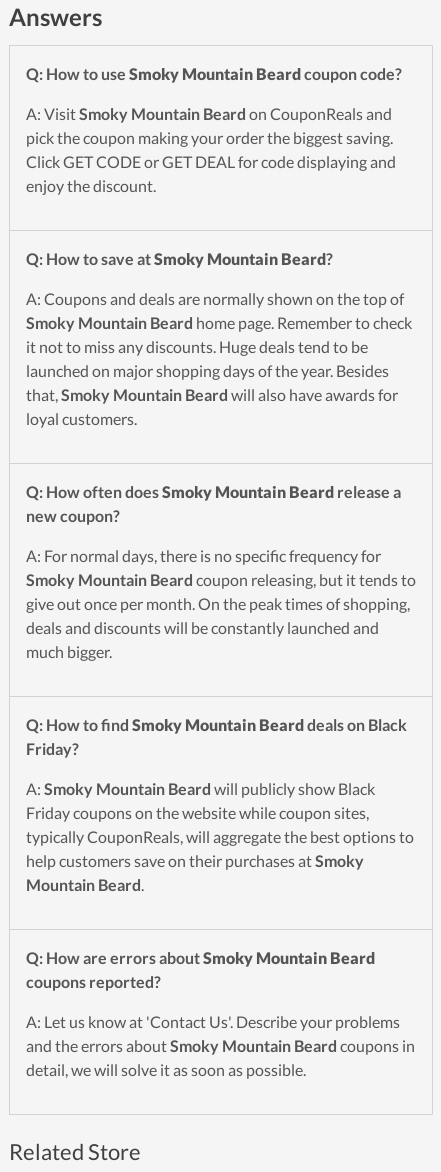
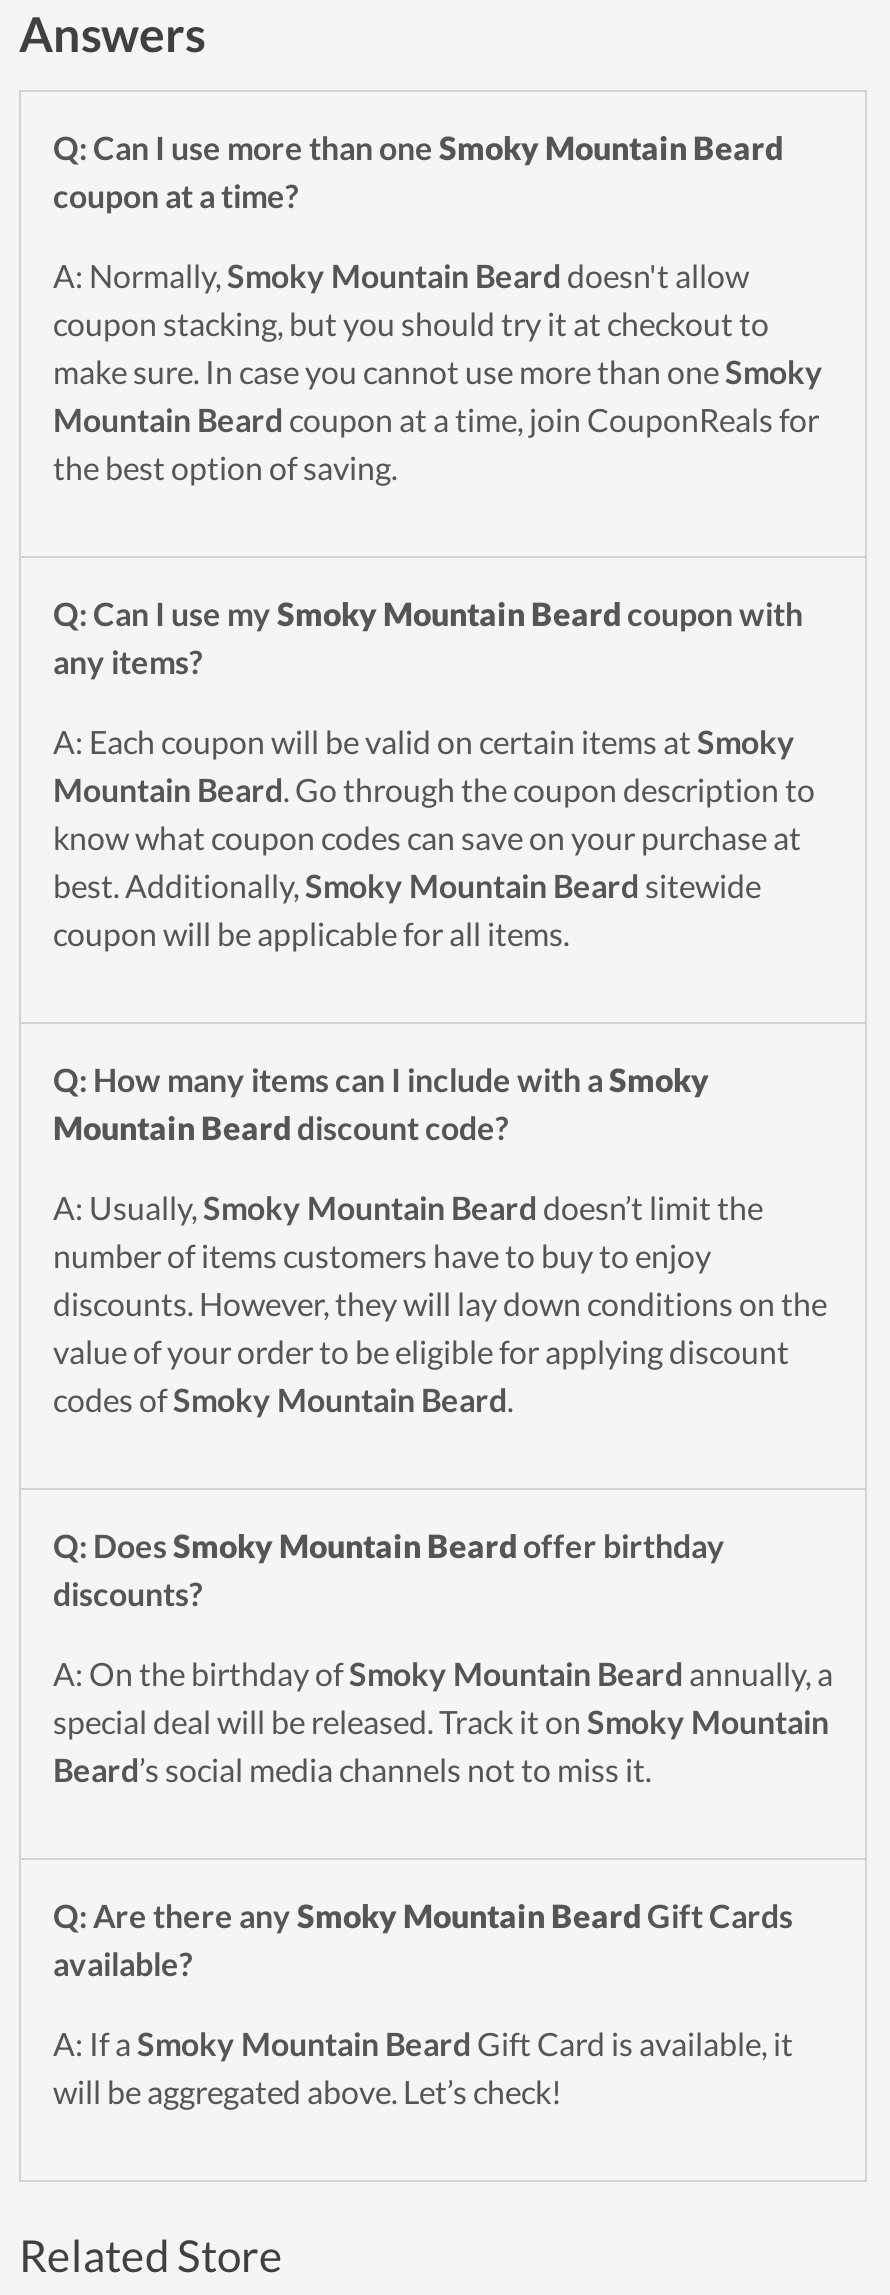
- Q: How to use Smoky Mountain Beard coupon code?
+ Q: Can I use more than one Smoky Mountain Beard
+ coupon at a time?

- A: VisitSmoky Mountain Beard on CouponReals and
- pick the coupon making your order the biggest saving.
- Click GET CODE or GET DEAL for code displaying and
- enjoy the discount.
+ A: Normally, Smoky Mountain Beard doesn't allow
+ coupon stacking, but you should try it at checkout to
+ make sure. In case you cannot use more than one Smoky
+ Mountain Beard coupon at a time, join CouponReals for
+ the best option of saving.

- Q: How to save atSmoky Mountain Beard?
+ Q: Can I use my Smoky Mountain Beard coupon with
+ any items?

- A: Coupons and deals are normally shown on the top of
- Smoky Mountain Beard home page. Remember to check
- it not to miss any discounts. Huge deals tend to be
- launched on major shopping days of the year. Besides
- that,Smoky Mountain Beard will also have awards for
- loyal customers.
+ A: Each coupon will be valid on certain items at Smoky
+ Mountain Beard. Go through the coupon description to
+ know what coupon codes can save on your purchase at
+ best. Additionally, Smoky Mountain Beard sitewide
+ coupon will be applicable for all items.

- Q: How often doesSmoky Mountain Beard release a
- new coupon?
+ Q: How many items can I include with a Smoky
+ Mountain Beard discount code?

- A: For normal days, there is no specific frequency for
- Smoky Mountain Beard coupon releasing, but it tends to
- give out once per month. On the peak times of shopping,
- deals and discounts will be constantly launched and
- much bigger.
+ A: Usually, Smoky Mountain Beard doesn’t limit the
+ number of items customers have to buy to enjoy
+ discounts. However, they will lay down conditions on the
+ value of your order to be eligible for applying discount
+ codes ofSmoky Mountain Beard.

- Q: How to find Smoky Mountain Beard deals on Black
- Friday?
+ Q: Does Smoky Mountain Beard offer birthday
+ discounts?

- A: Smoky Mountain Beard will publicly show Black
- Friday coupons on the website while coupon sites,
- typically CouponReals, will aggregate the best options to
- help customers save on their purchases atSmoky
- Mountain Beard.
+ A: On the birthday ofSmoky Mountain Beard annually, a
+ special deal will be released. Track it on Smoky Mountain
+ Beard’s social media channels not to miss it.

- Q: How are errors aboutSmoky Mountain Beard
- coupons reported?
+ Q: Are there any Smoky Mountain Beard Gift Cards
+ available?

- A: Let us know at 'Contact Us'. Describe your problems
- and the errors aboutSmoky Mountain Beard coupons in
- detail, we will solve it as soon as possible.
+ A: If a Smoky Mountain Beard Gift Card is available, it
+ will be aggregated above. Let’s check!
